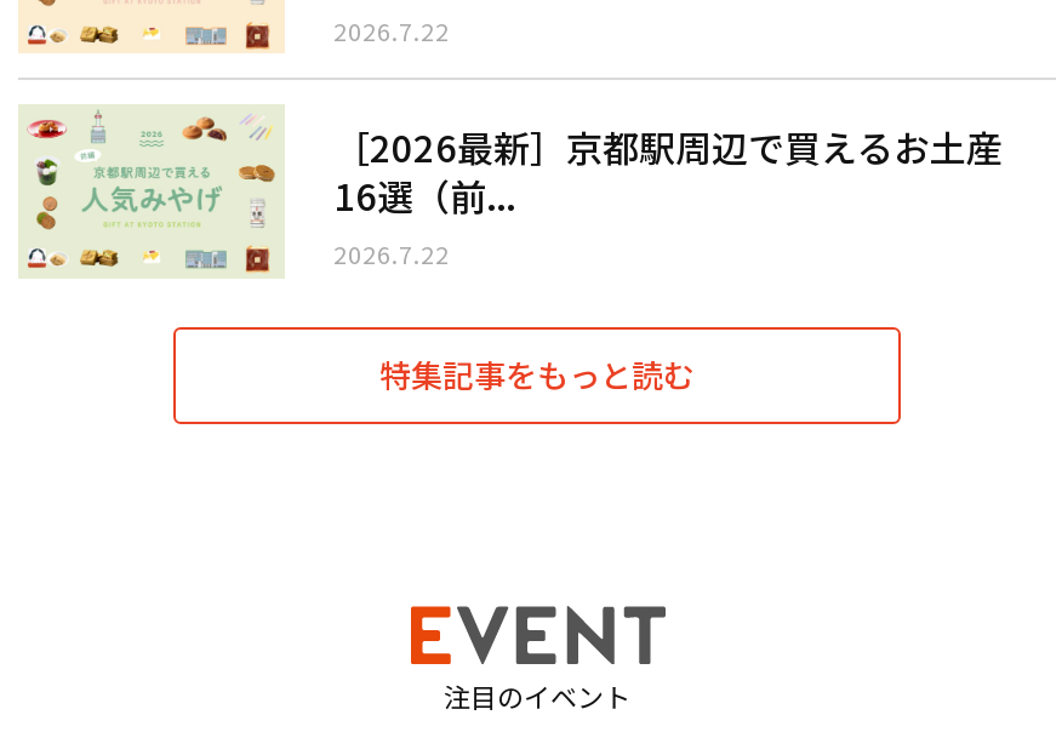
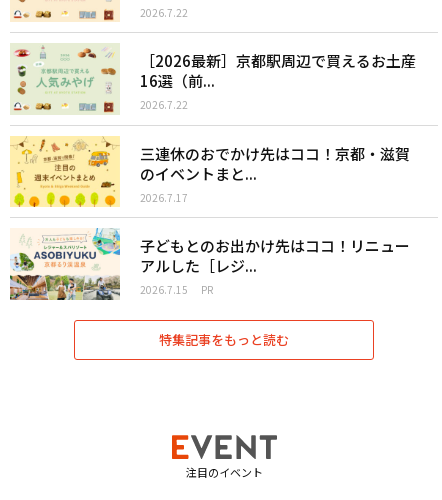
+ [image]

+ [image]
+ 三連休のおでかけ先はココ！京都・滋賀
+ のイベントまと...
+ 2026.7.17
+ 子どもとのお出かけ先はココ！リニュー
+ アルした［レジ...
+ 2026.7.15
+ PR
